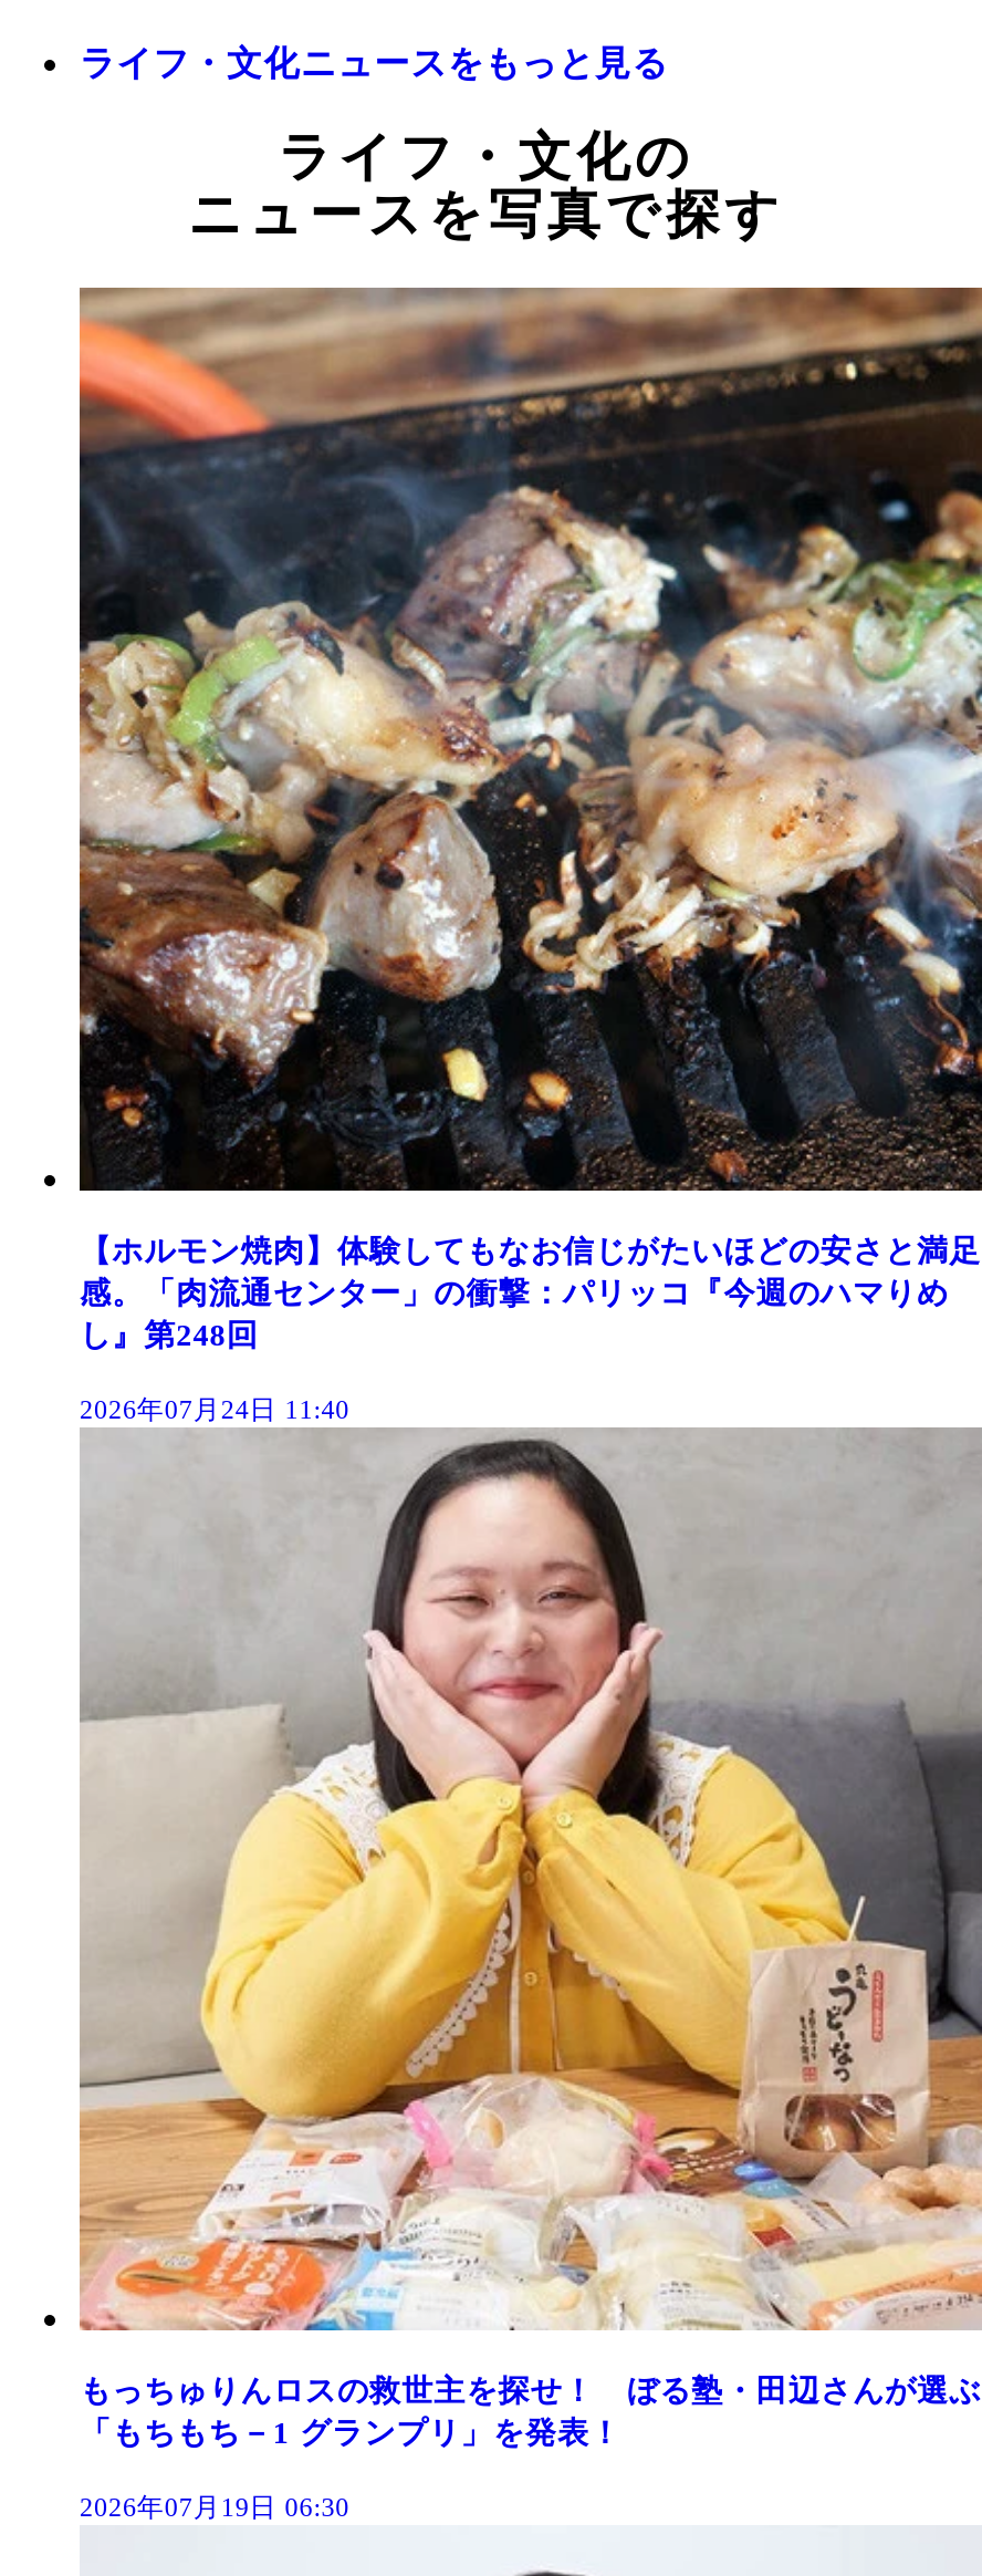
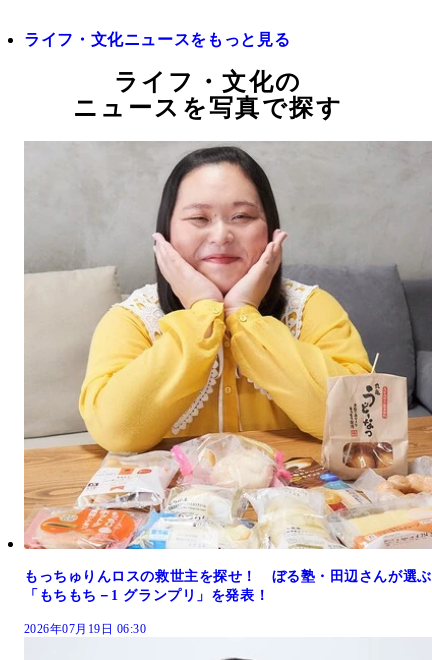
- [image]
- 【ホルモン焼肉】体験してもなお信じがたいほどの安さと満足
- 感。「肉流通センター」の衝撃：パリッコ『今週のハマりめ
- し』第248回
- 2026年07月24日 11:40
